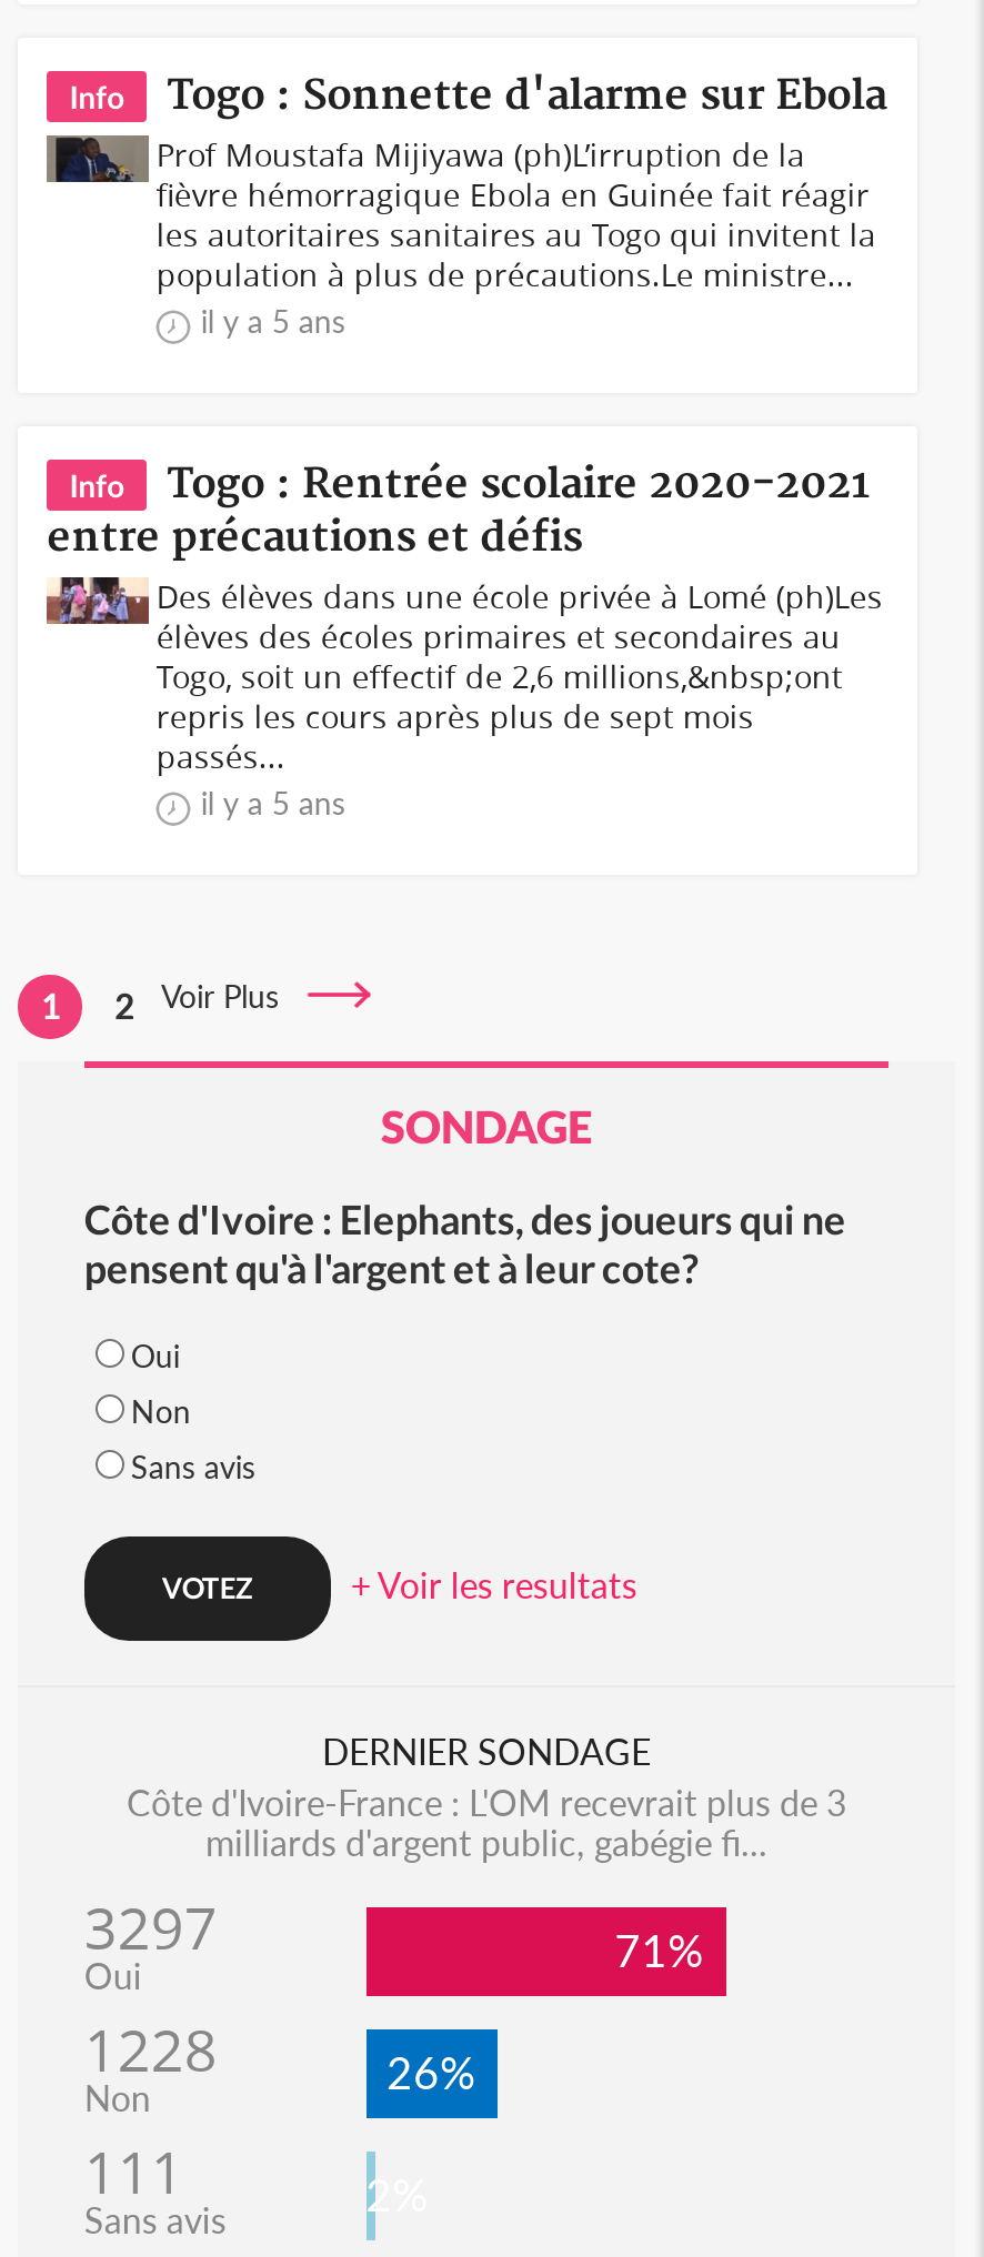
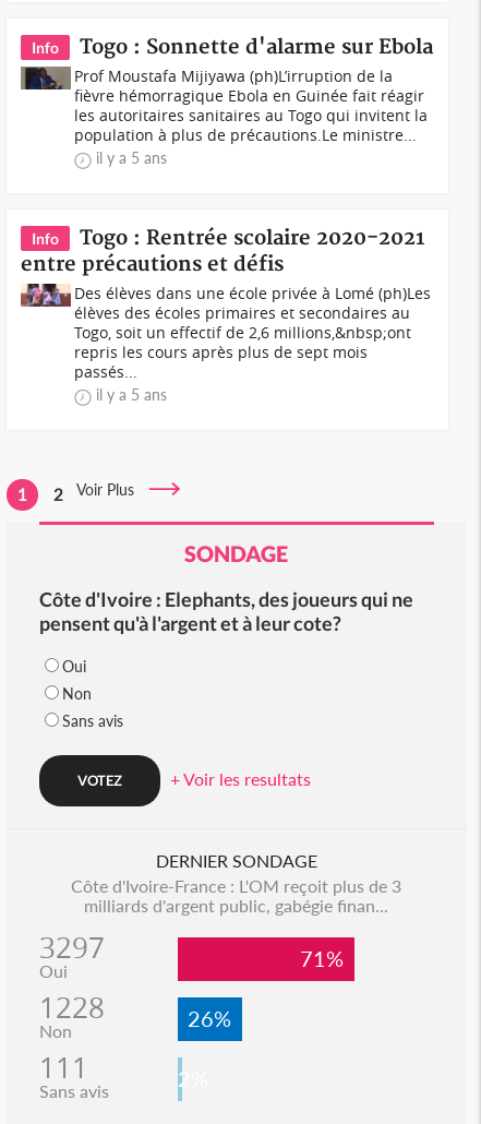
- Côte d'Ivoire-France : L'OM recevrait plus de 3
+ Côte d'Ivoire-France : L'OM reçoit plus de 3

- milliards d'argent public, gabégie fi...
+ milliards d'argent public, gabégie finan...
